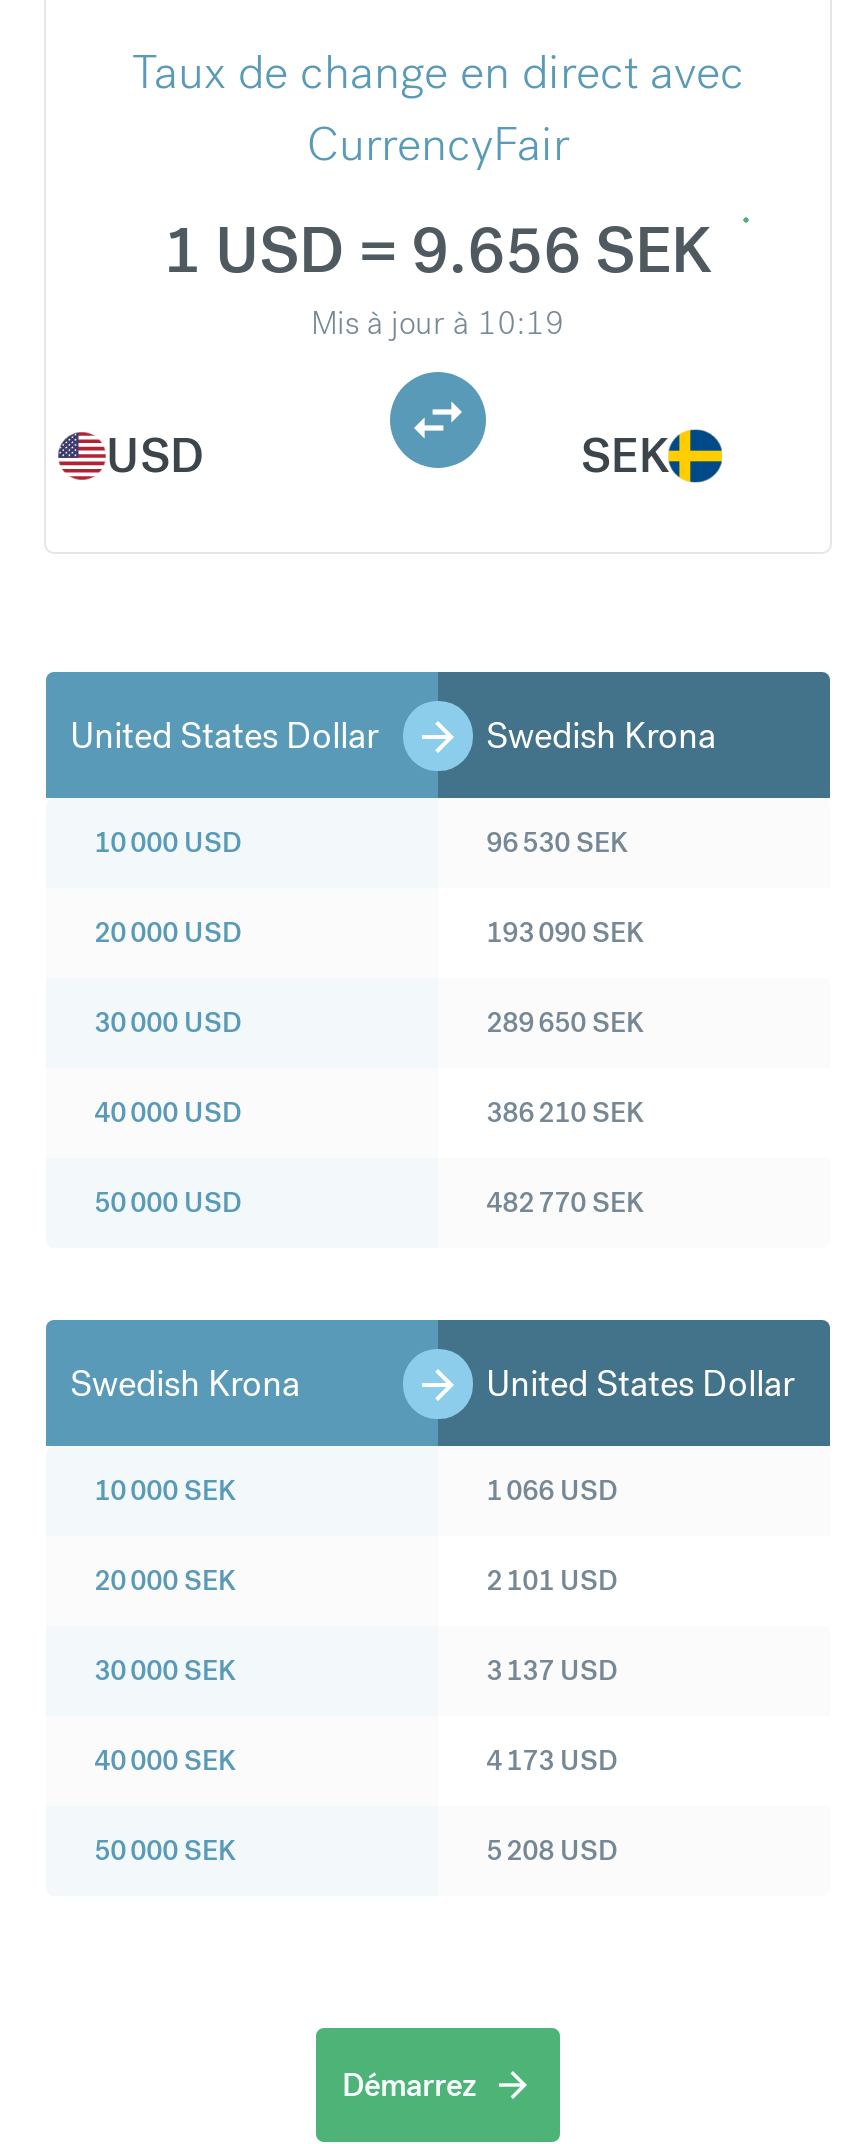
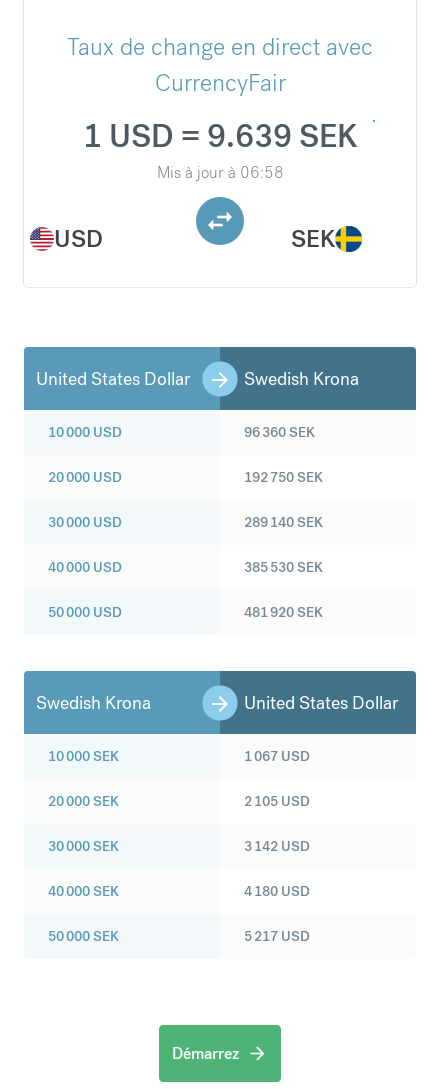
- 1 USD = 9.656 SEK
+ 1 USD = 9.639 SEK

- Mis à jour à 10:19
+ Mis à jour à 06:58

- 96 530 SEK
+ 96 360 SEK

- 193 090 SEK
+ 192 750 SEK

- 289 650 SEK
+ 289 140 SEK

- 386 210 SEK
+ 385 530 SEK

- 482 770 SEK
+ 481 920 SEK

- 1 066 USD
+ 1 067 USD

- 2 101 USD
+ 2 105 USD

- 3 137 USD
+ 3 142 USD

- 4 173 USD
+ 4 180 USD

- 5 208 USD
+ 5 217 USD
